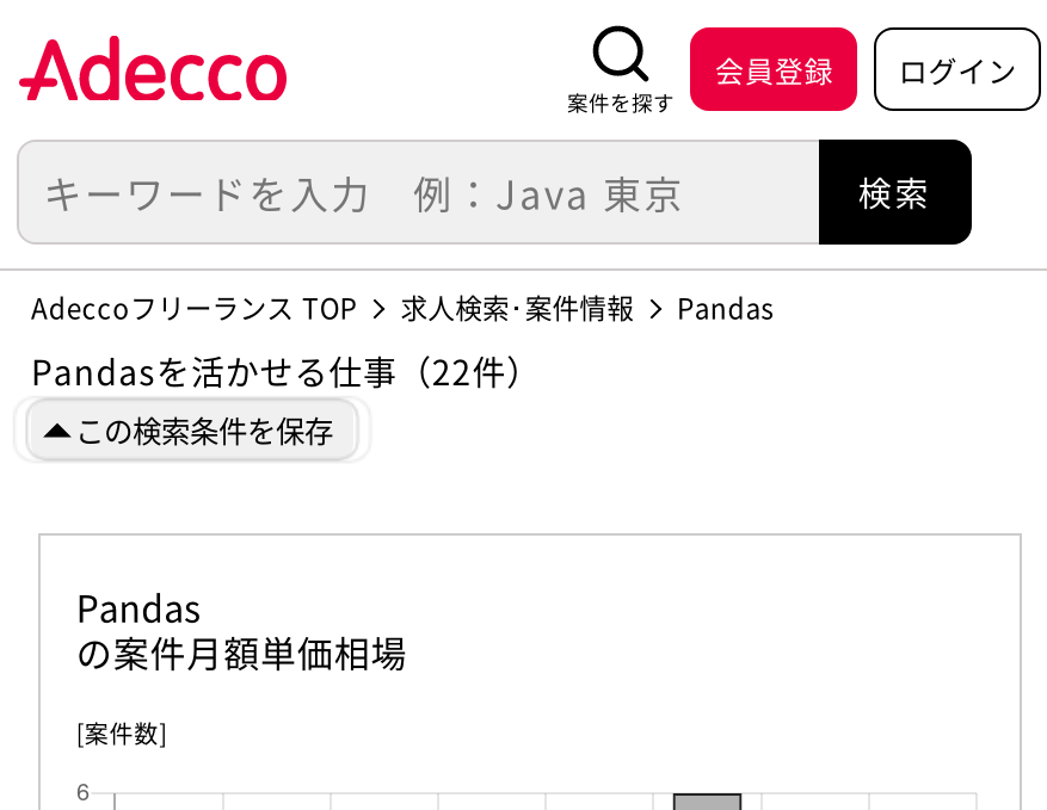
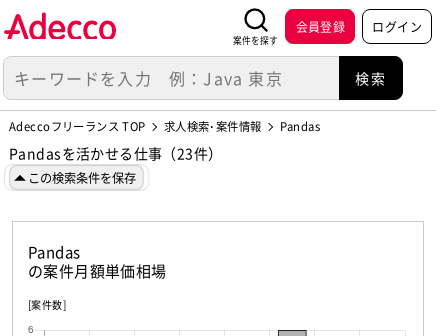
- Pandasを活かせる仕事（22件）
+ Pandasを活かせる仕事（23件）
